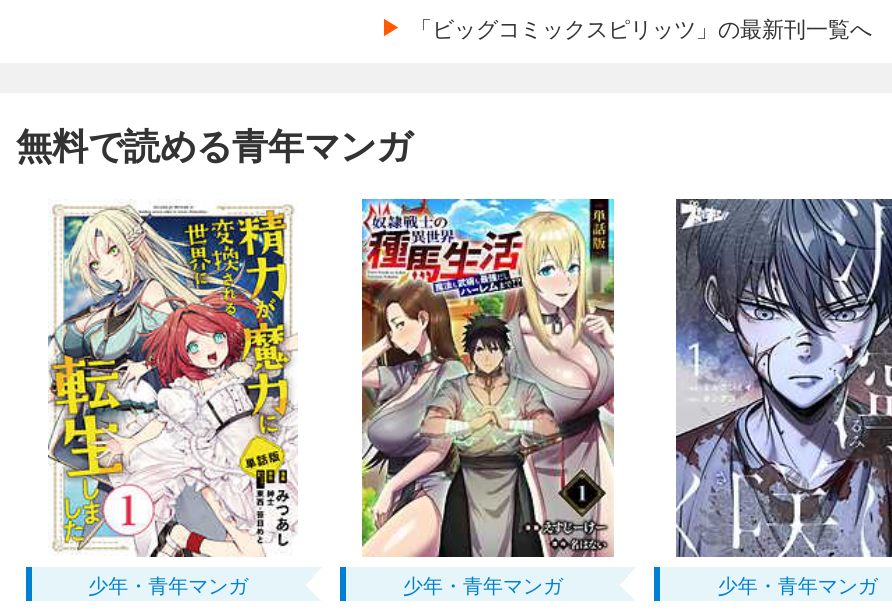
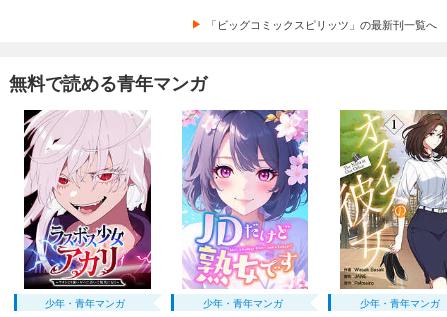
- [image]
+ [image]

- [image]
+ [image]

- [image]
+ [image]
